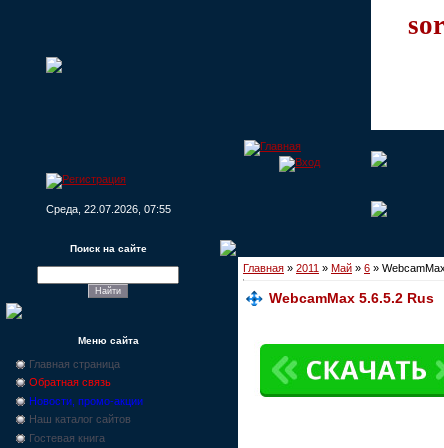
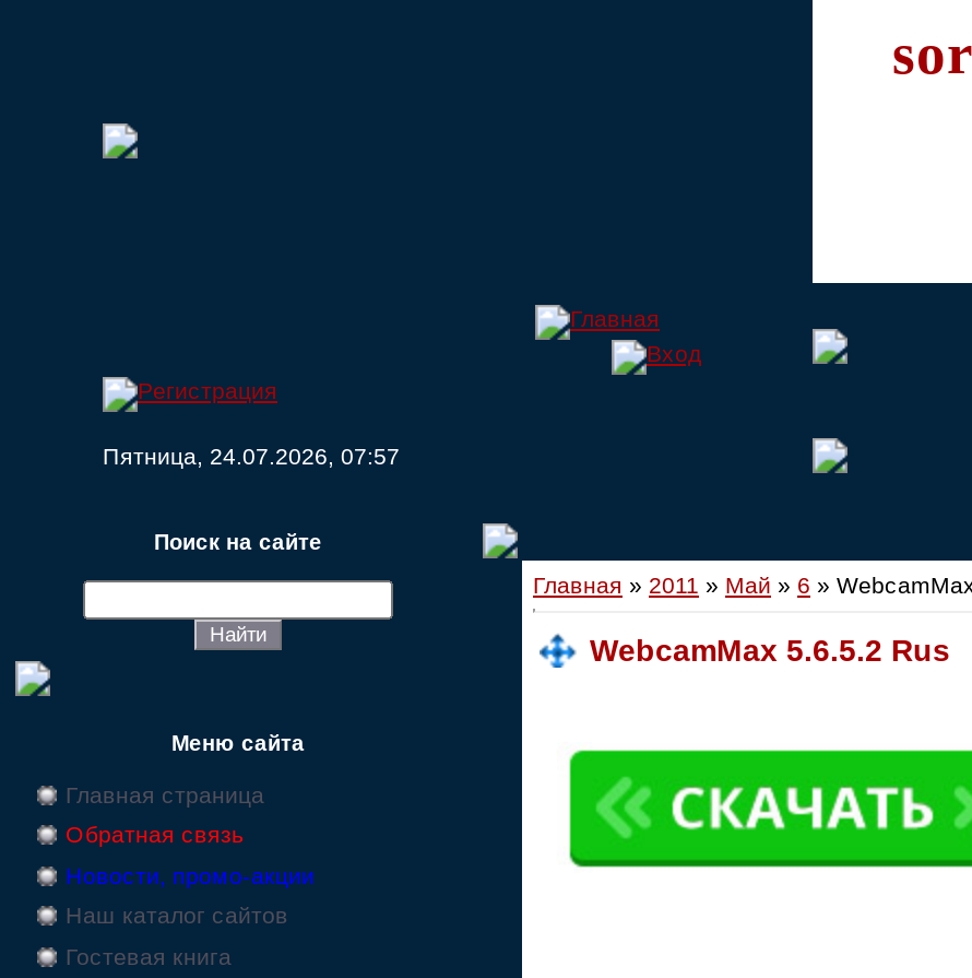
- Среда, 22.07.2026, 07:55
+ Пятница, 24.07.2026, 07:57
